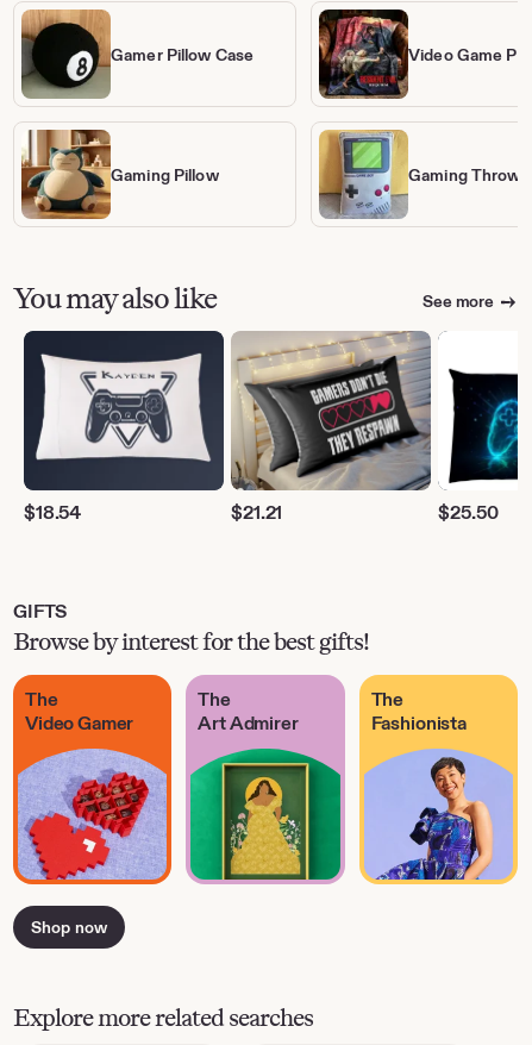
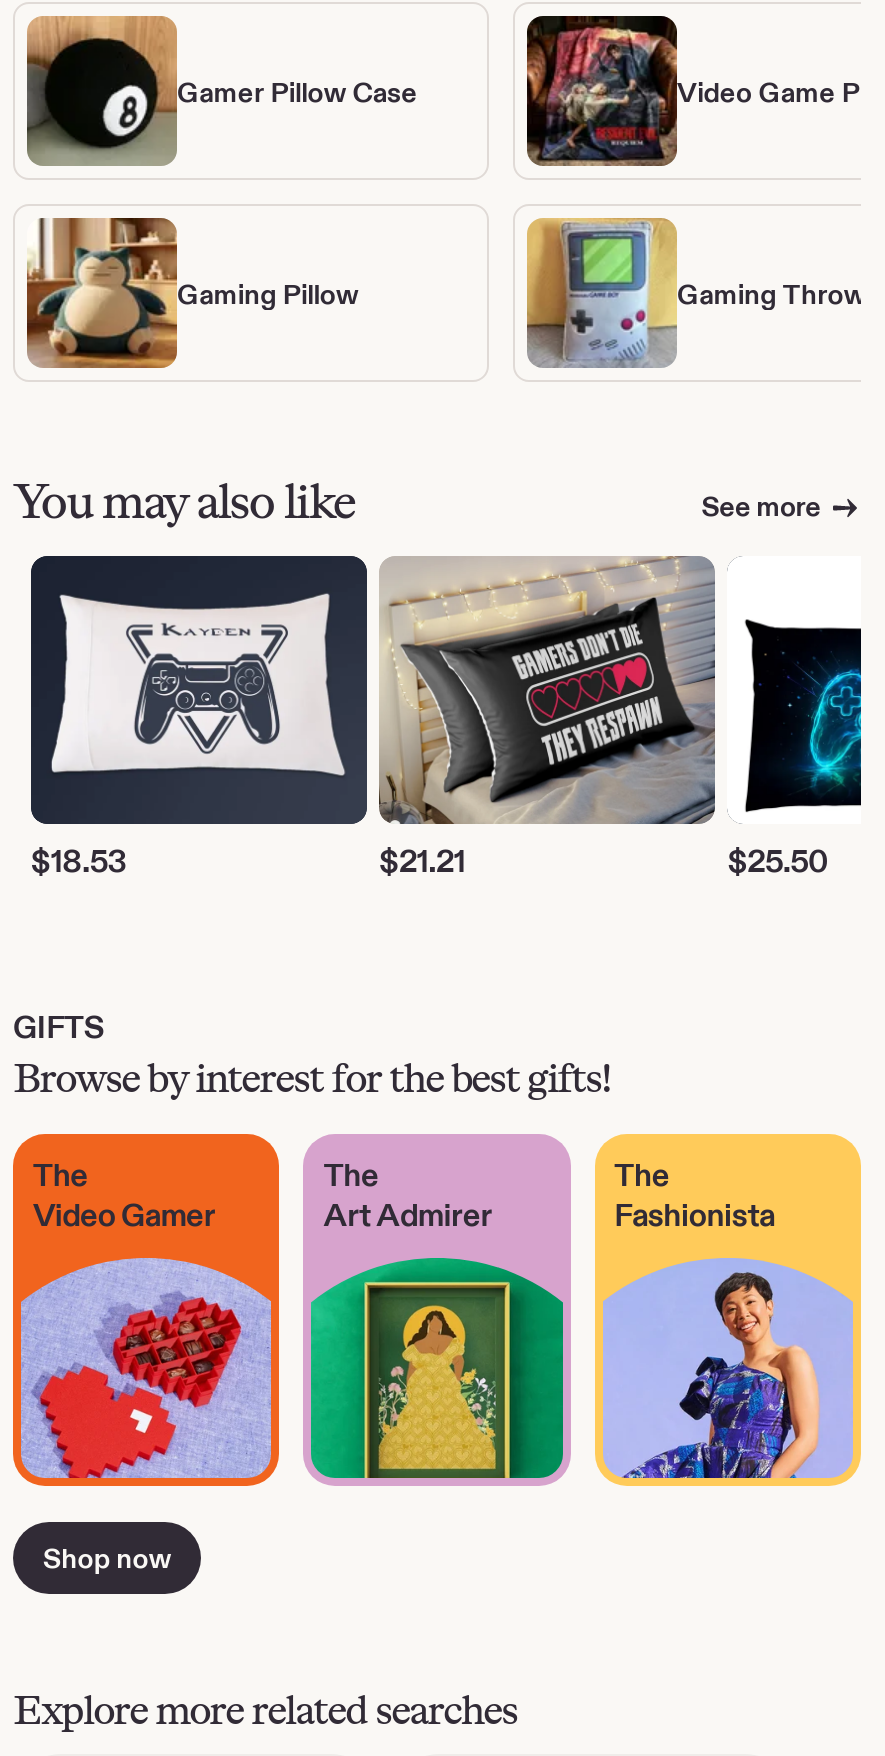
- $18.54
+ $18.53
